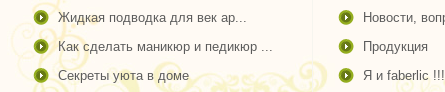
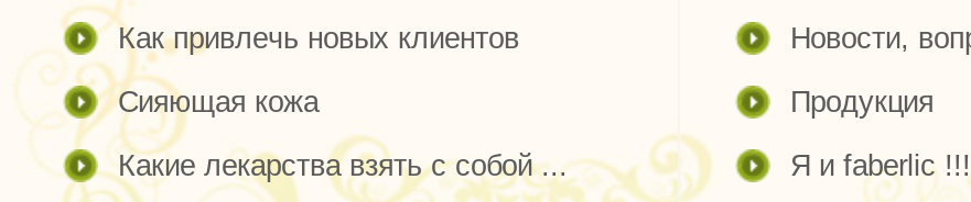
- жидкая подводка для век ар...
+ как привлечь новых клиентов

- как сделать маникюр и педикюр ...
+ сияющая кожа

- секреты уюта в доме
+ какие лекарства взять с собой ...
